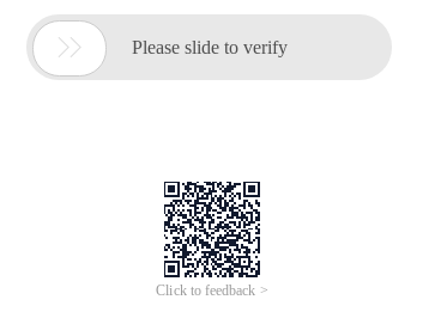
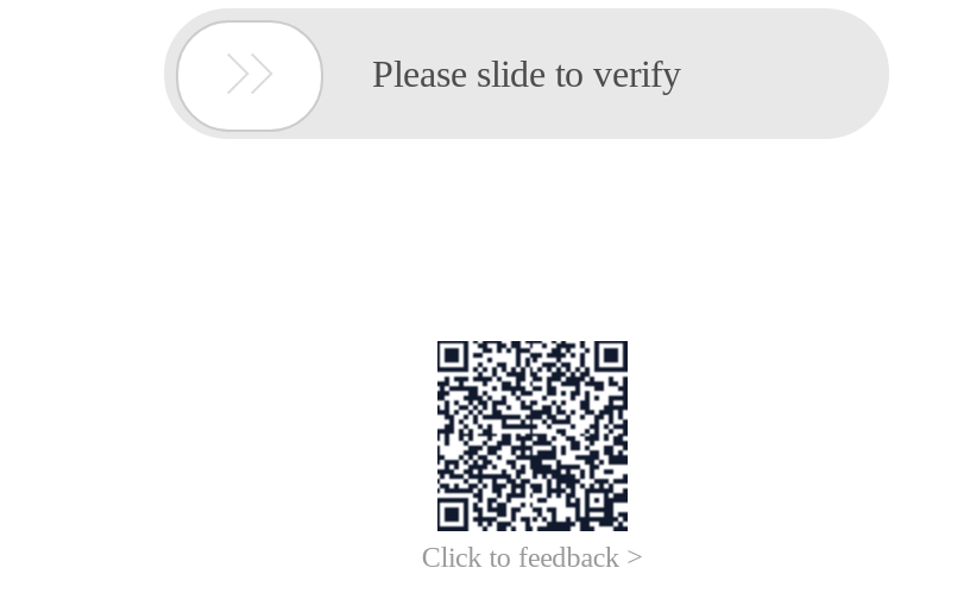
- [image]
+ [image]
